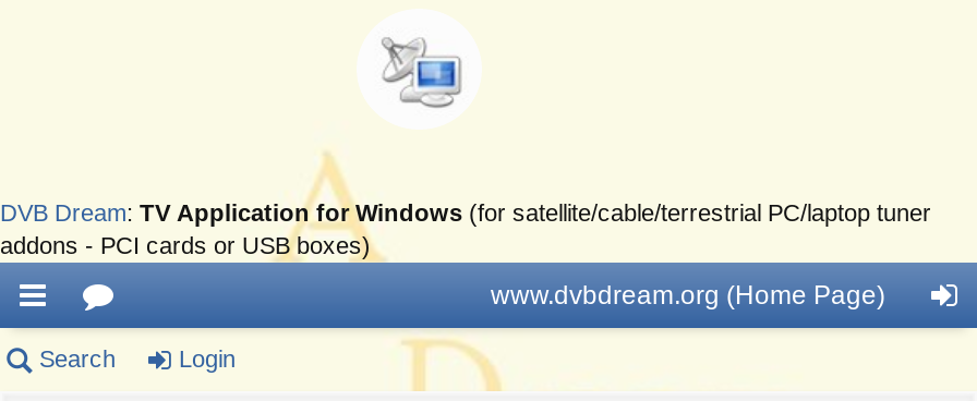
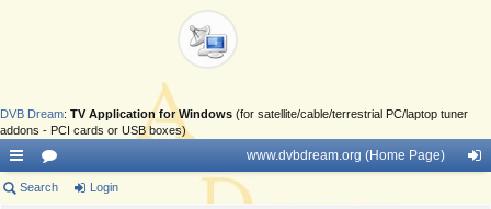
- [image]
+ [image]
